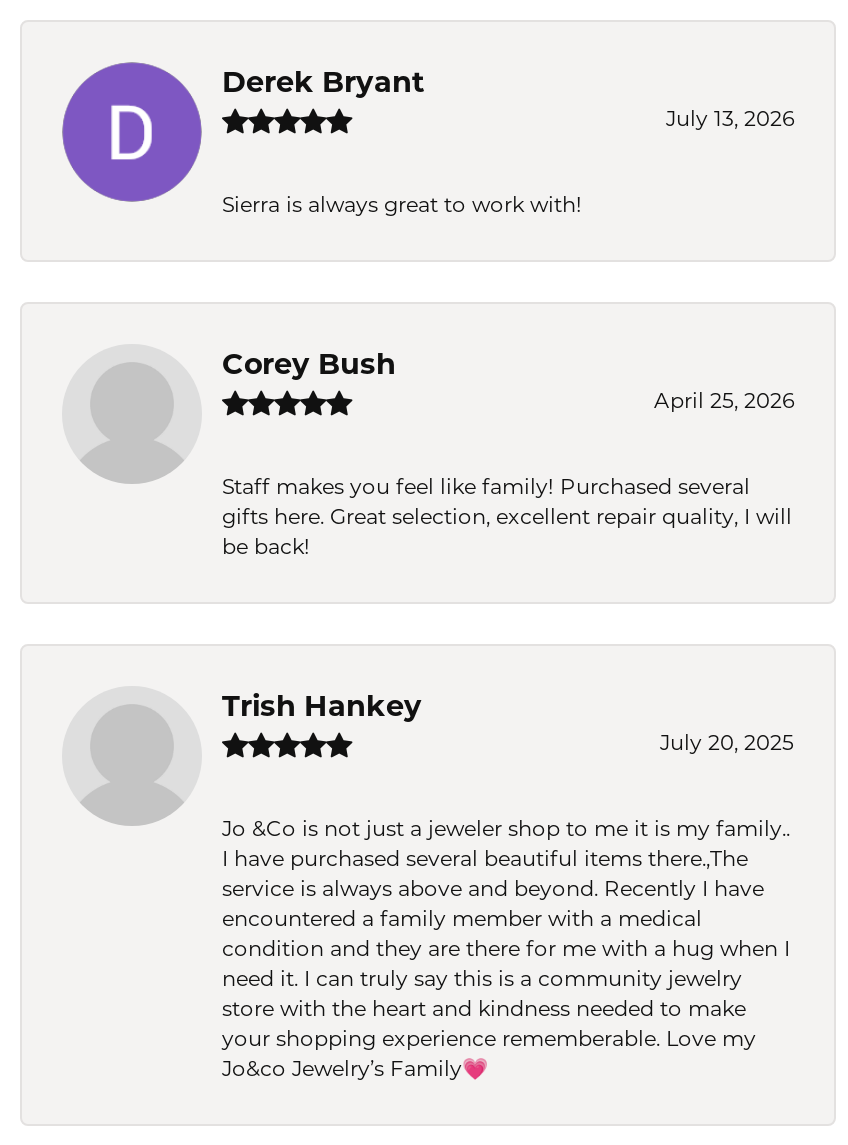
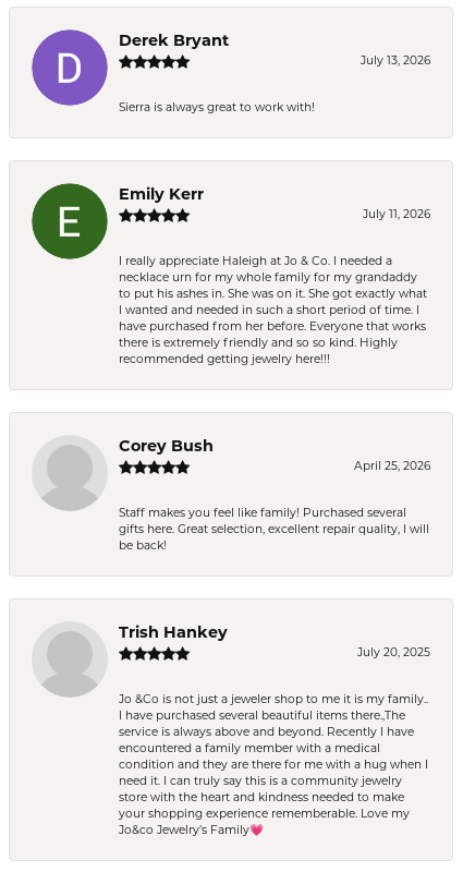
+ [image]
+ Emily Kerr
+ July 11, 2026
+ I really appreciate Haleigh at Jo & Co. I needed a
+ necklace urn for my whole family for my grandaddy
+ to put his ashes in. She was on it. She got exactly what
+ I wanted and needed in such a short period of time. I
+ have purchased from her before. Everyone that works
+ there is extremely friendly and so so kind. Highly
+ recommended getting jewelry here!!!
